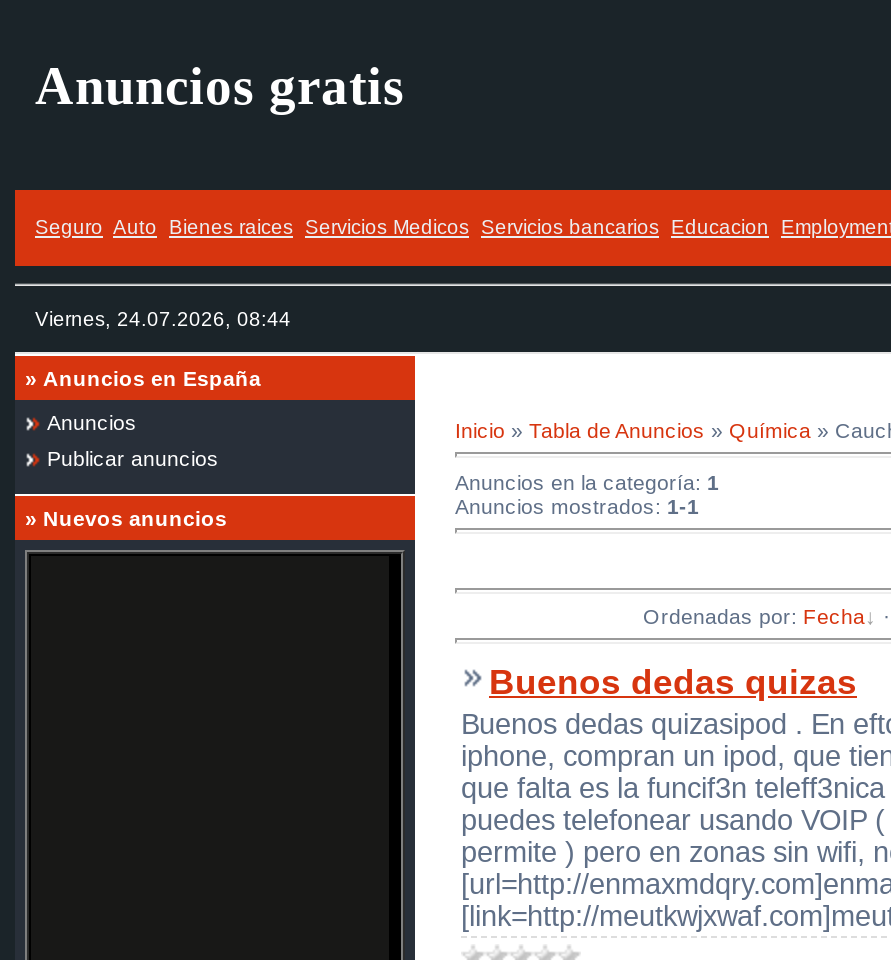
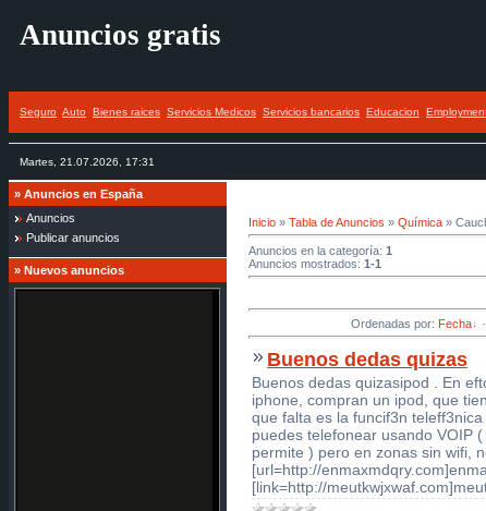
- Viernes, 24.07.2026, 08:44
+ Martes, 21.07.2026, 17:31
